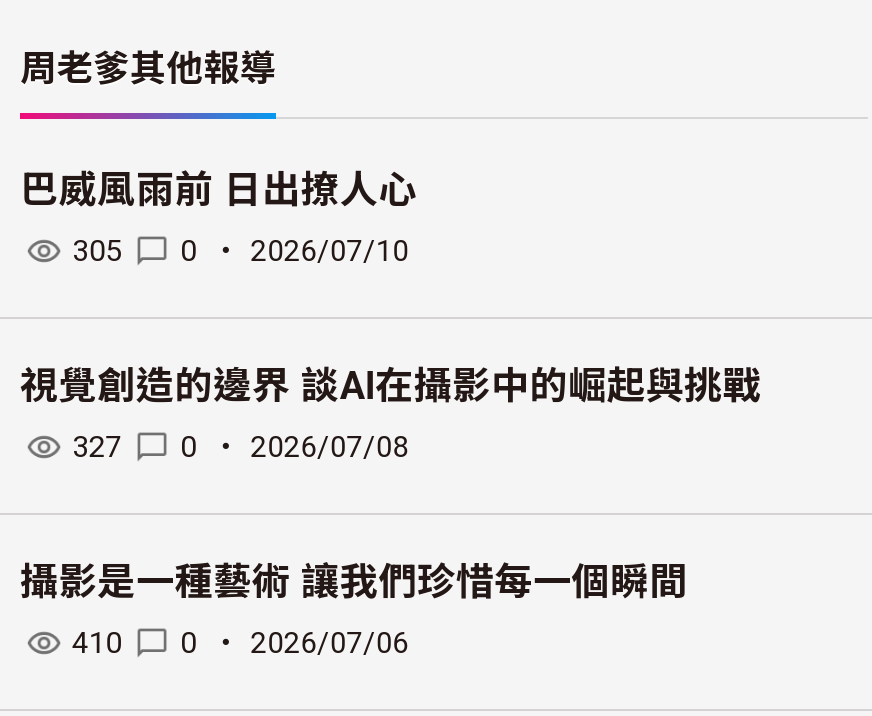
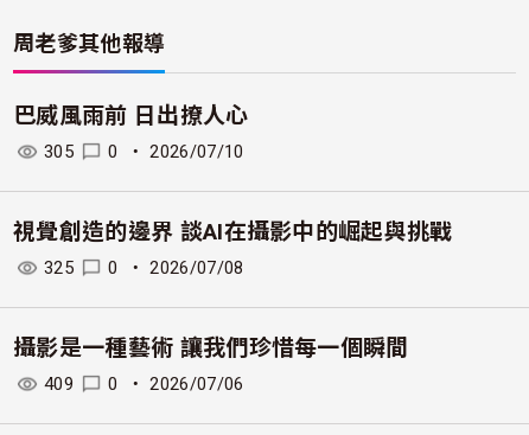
- 327 0 ・2026/07/08
+ 325 0 ・2026/07/08

- 410 0 ・2026/07/06
+ 409 0 ・2026/07/06
